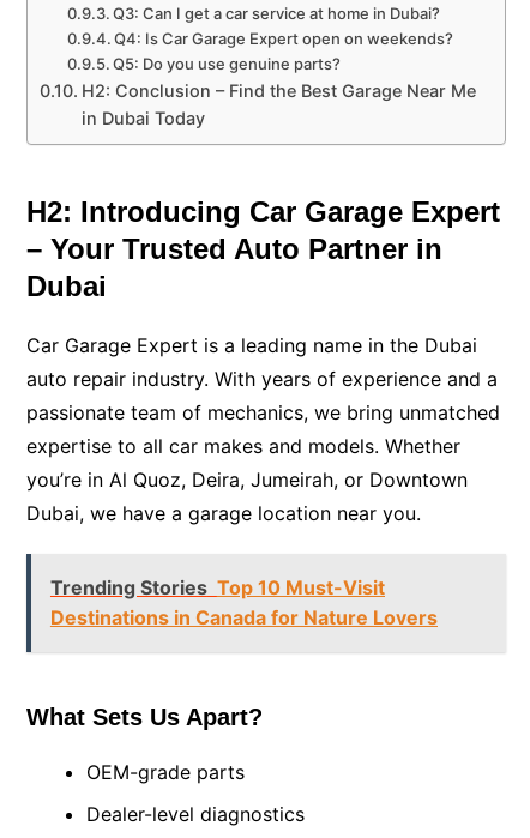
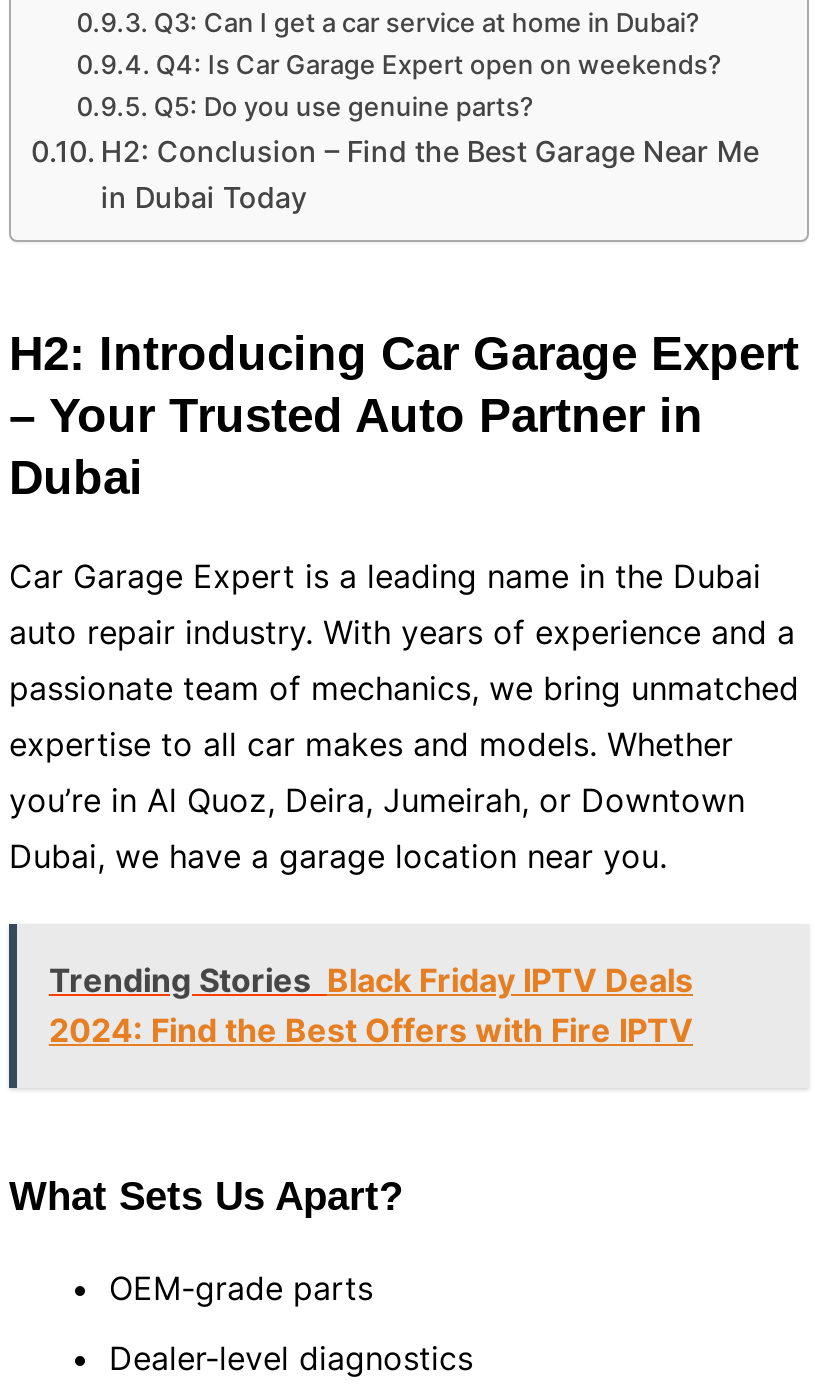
- Trending Stories Top 10 Must-Visit
- Destinations in Canada for Nature Lovers
+ Trending Stories Black Friday IPTV Deals
+ 2024: Find the Best Offers with Fire IPTV
